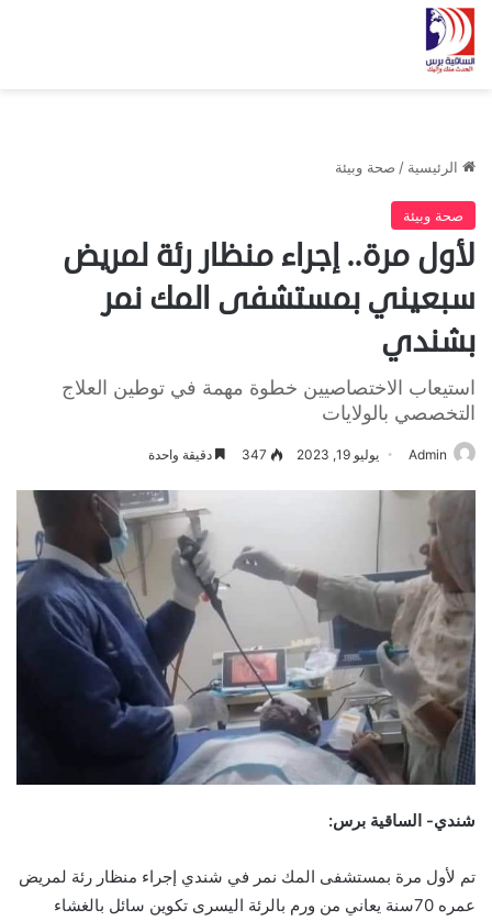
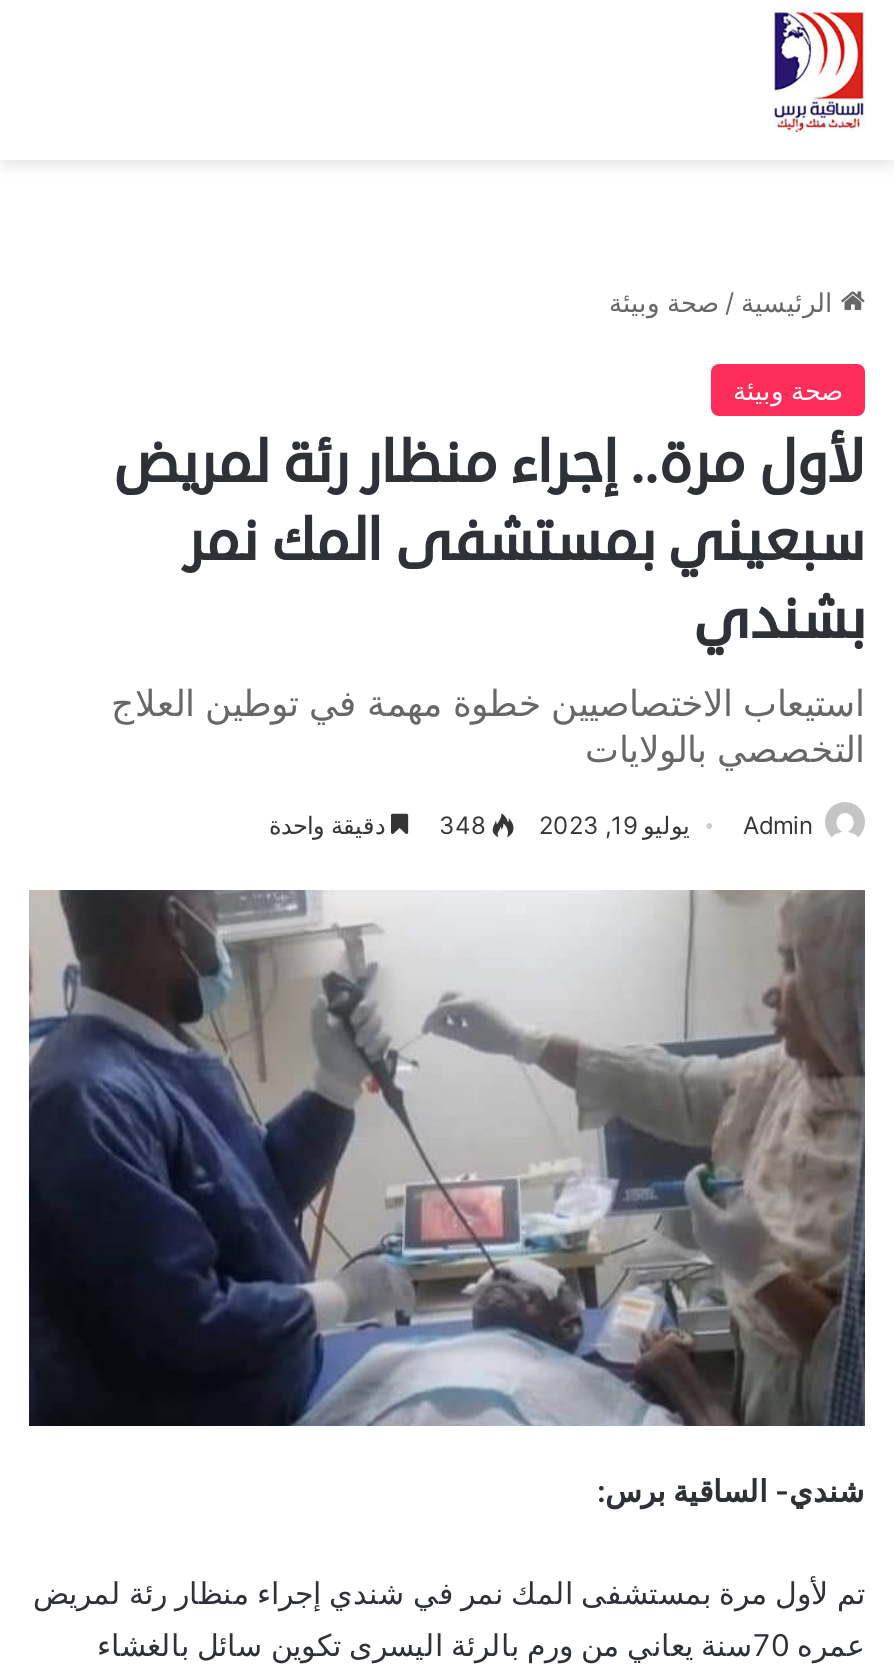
- 347 دقيقة واحدة
+ 348 دقيقة واحدة
